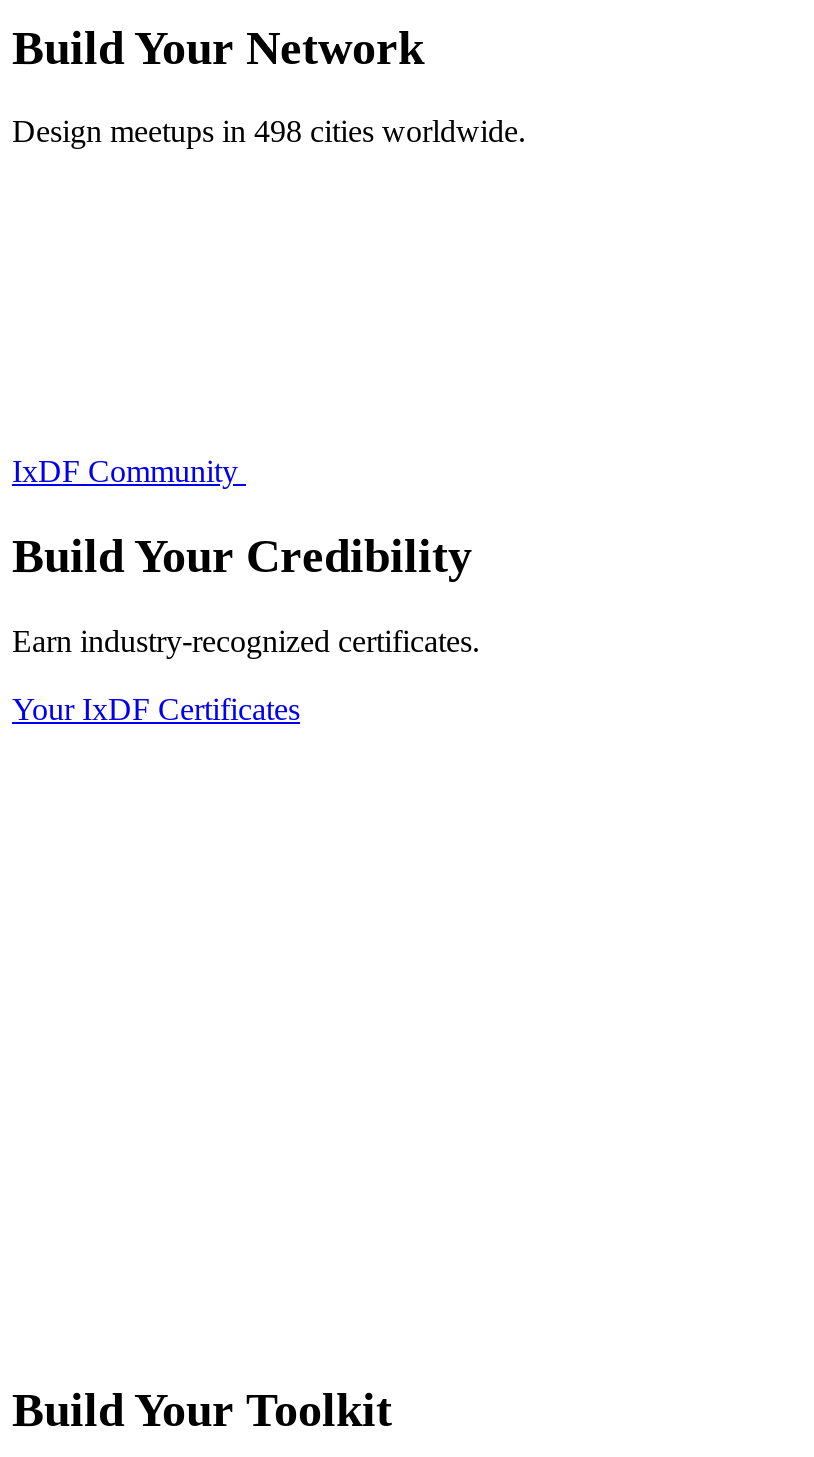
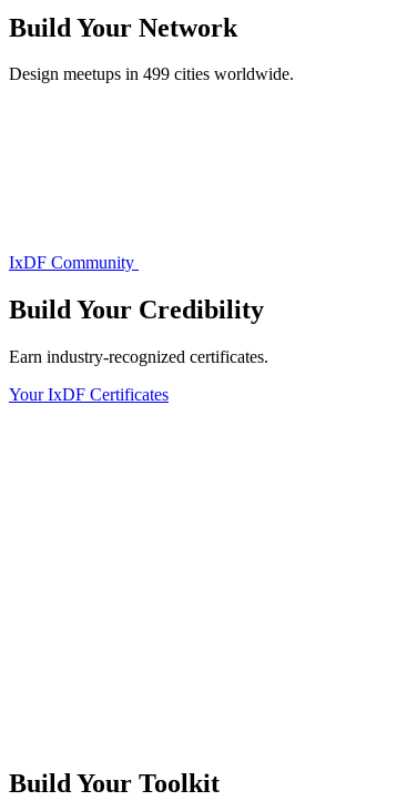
- Design meetups in 498 cities worldwide.
+ Design meetups in 499 cities worldwide.
